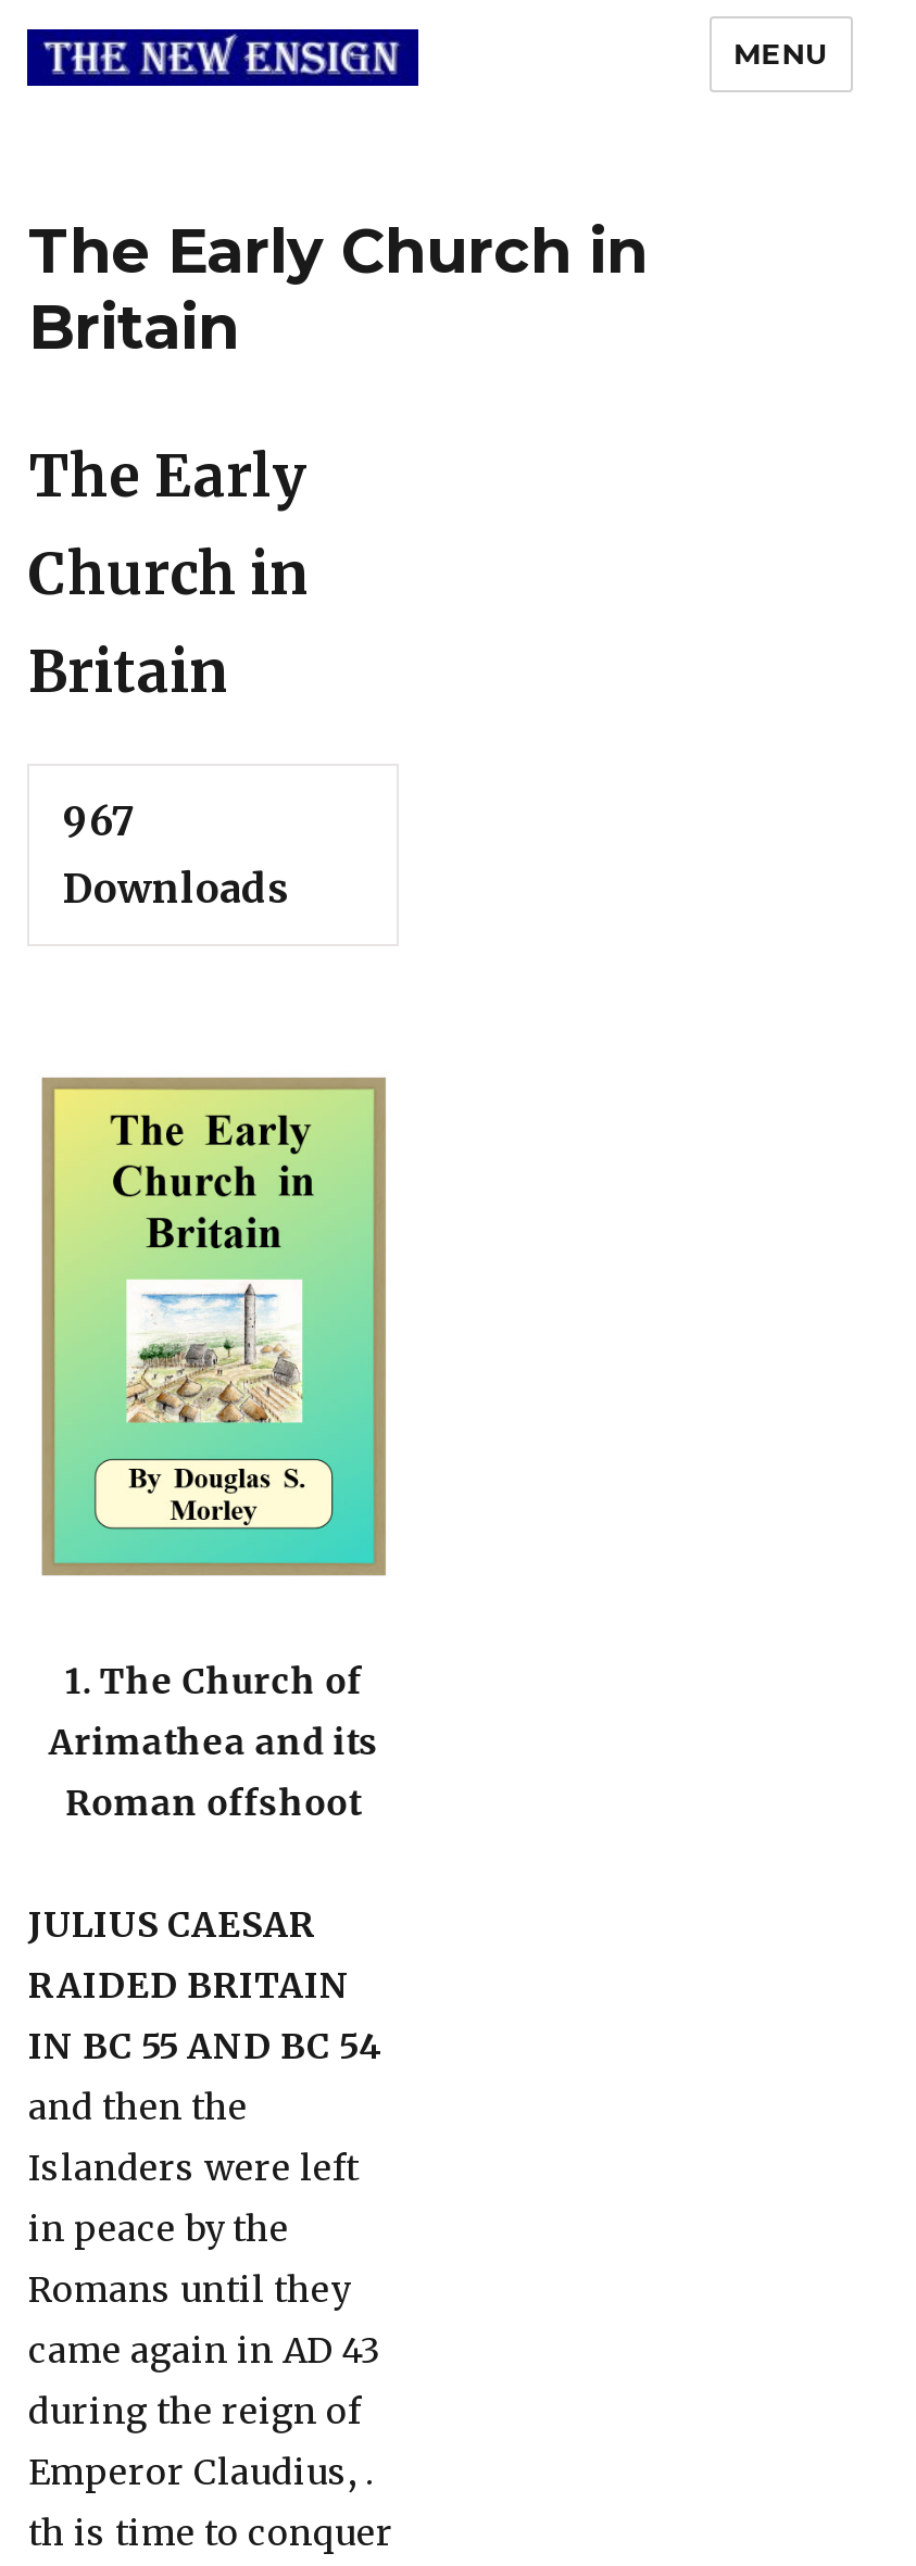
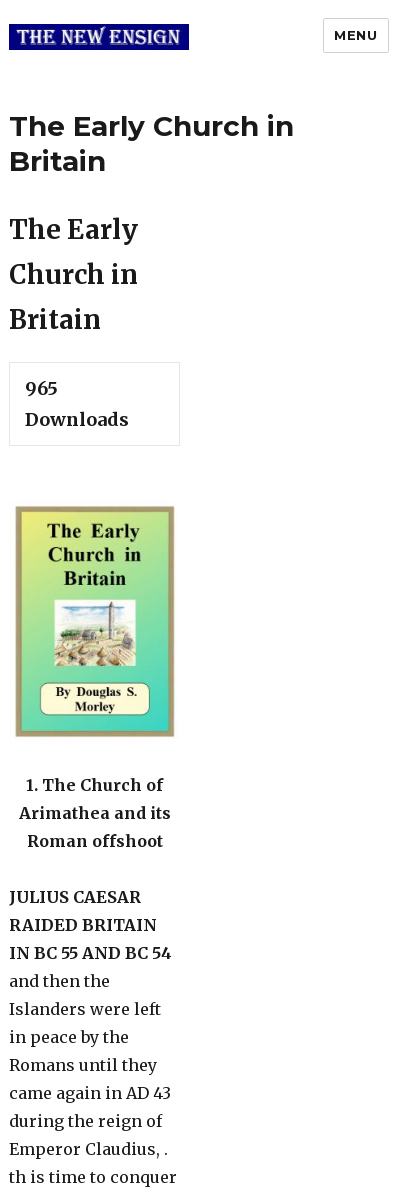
- 967
+ 965
